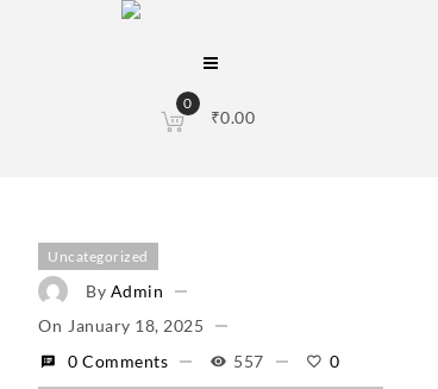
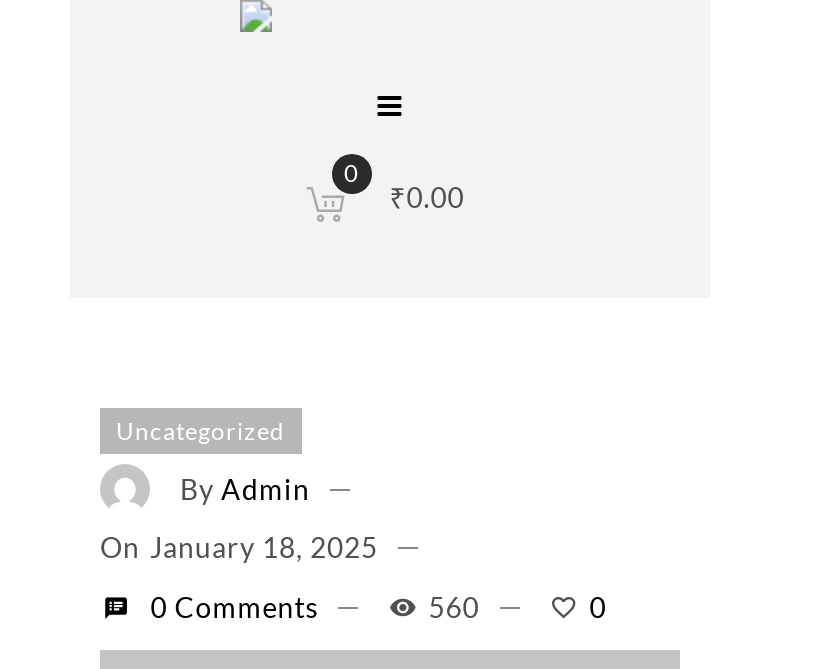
- 557
+ 560
